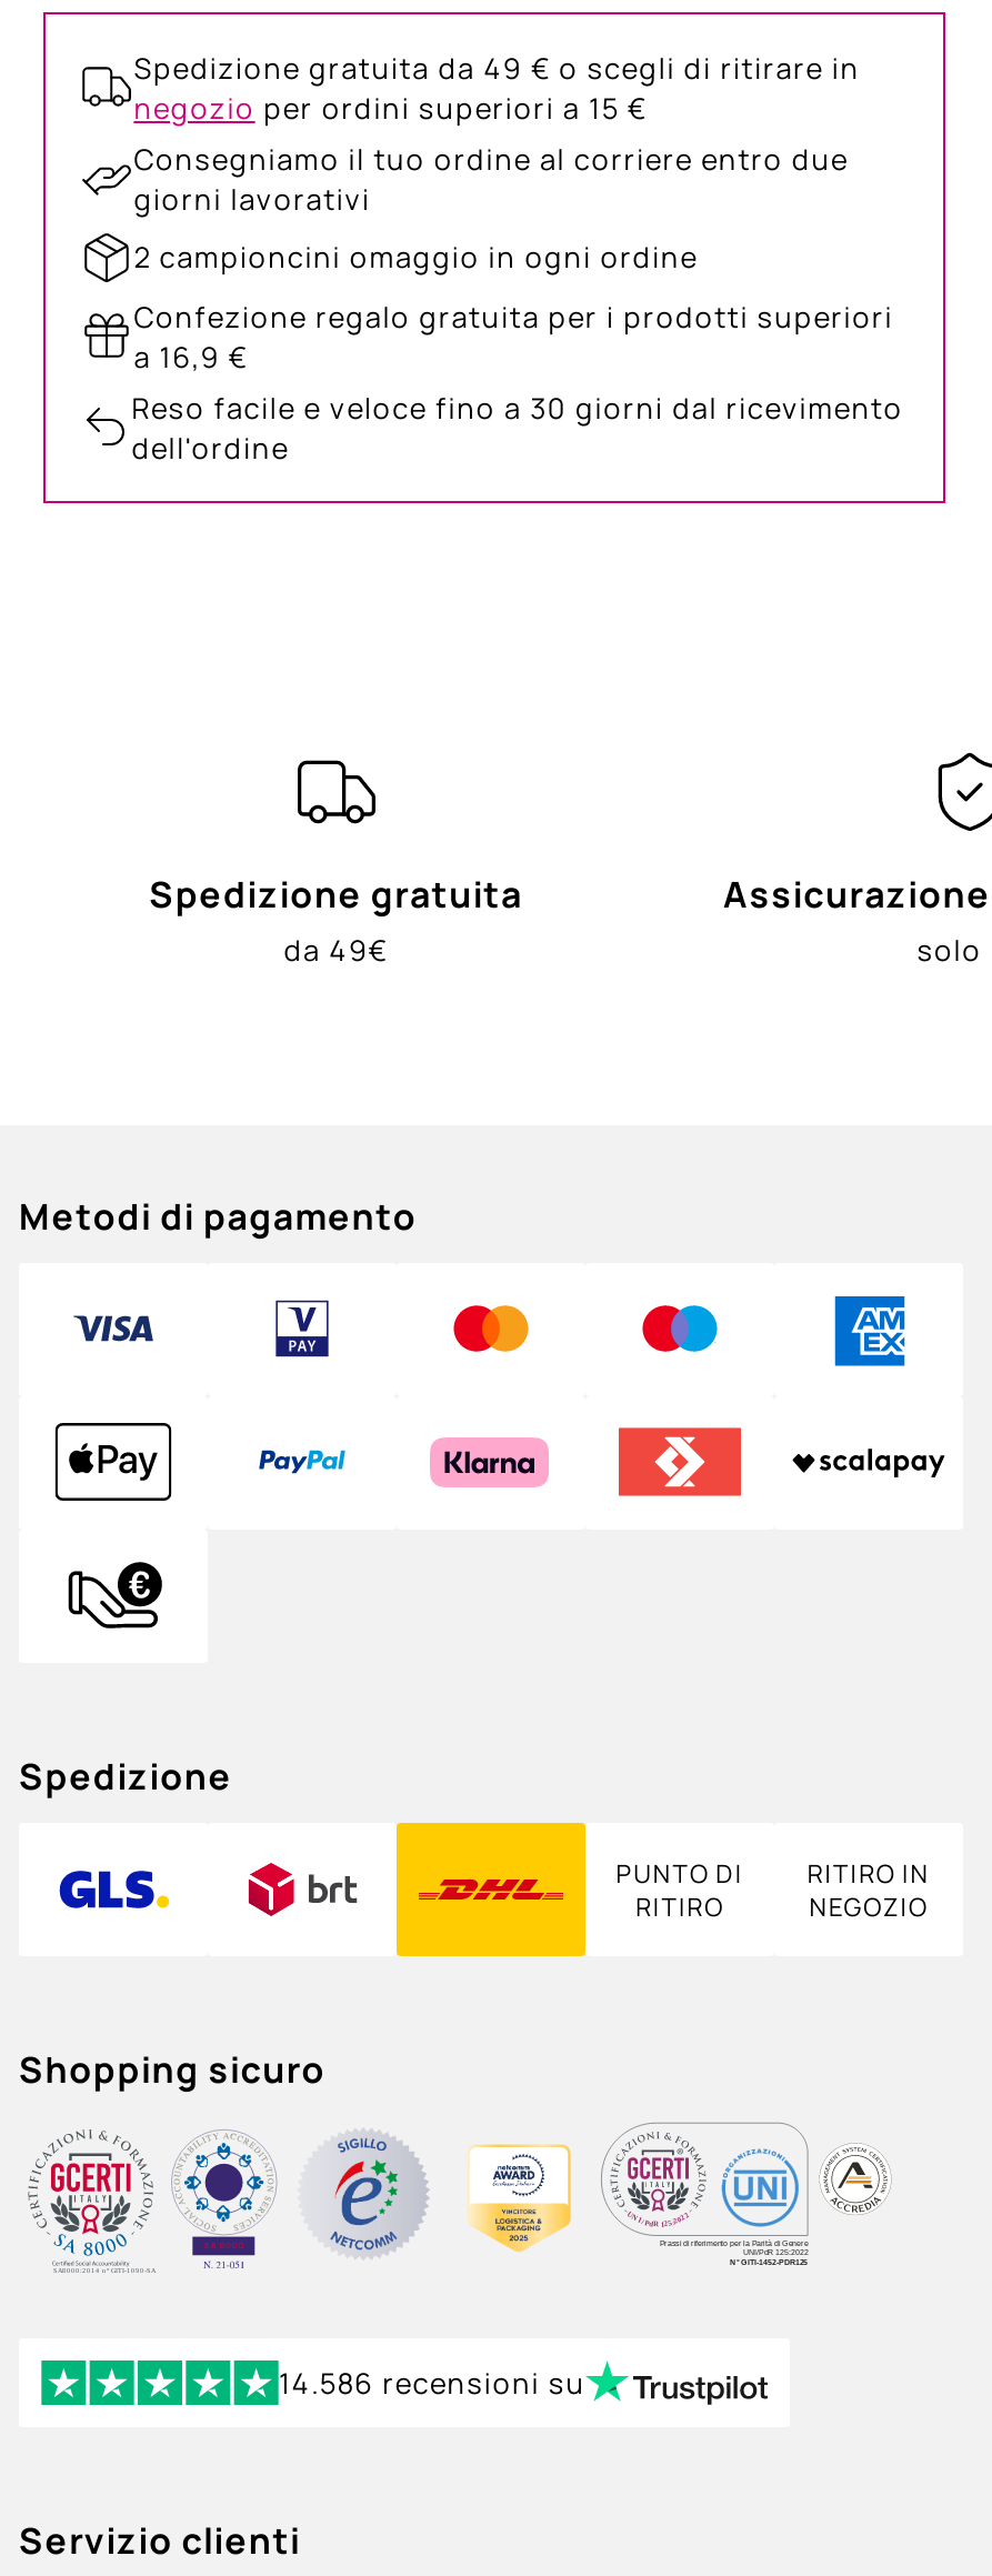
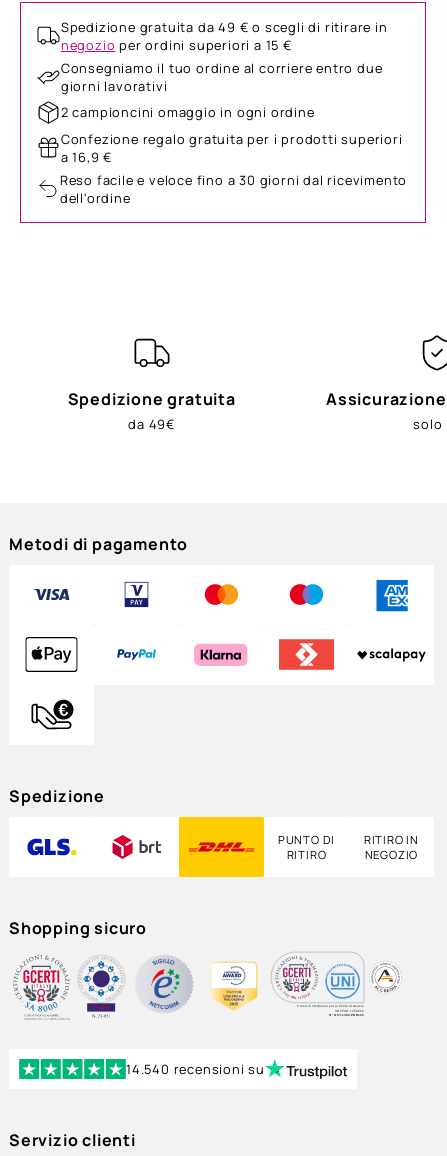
- 14.586 recensioni su
+ 14.540 recensioni su
